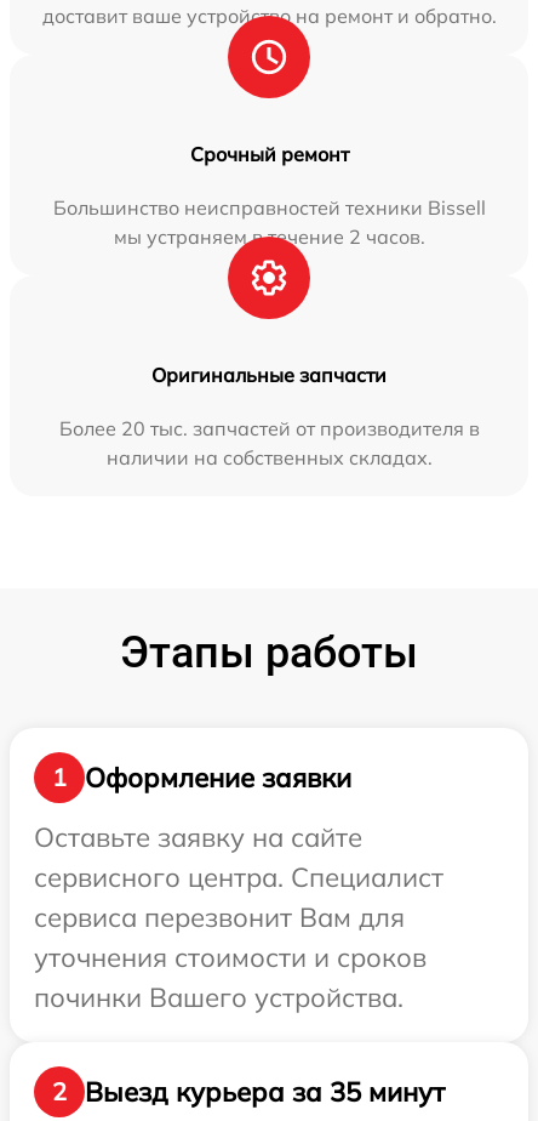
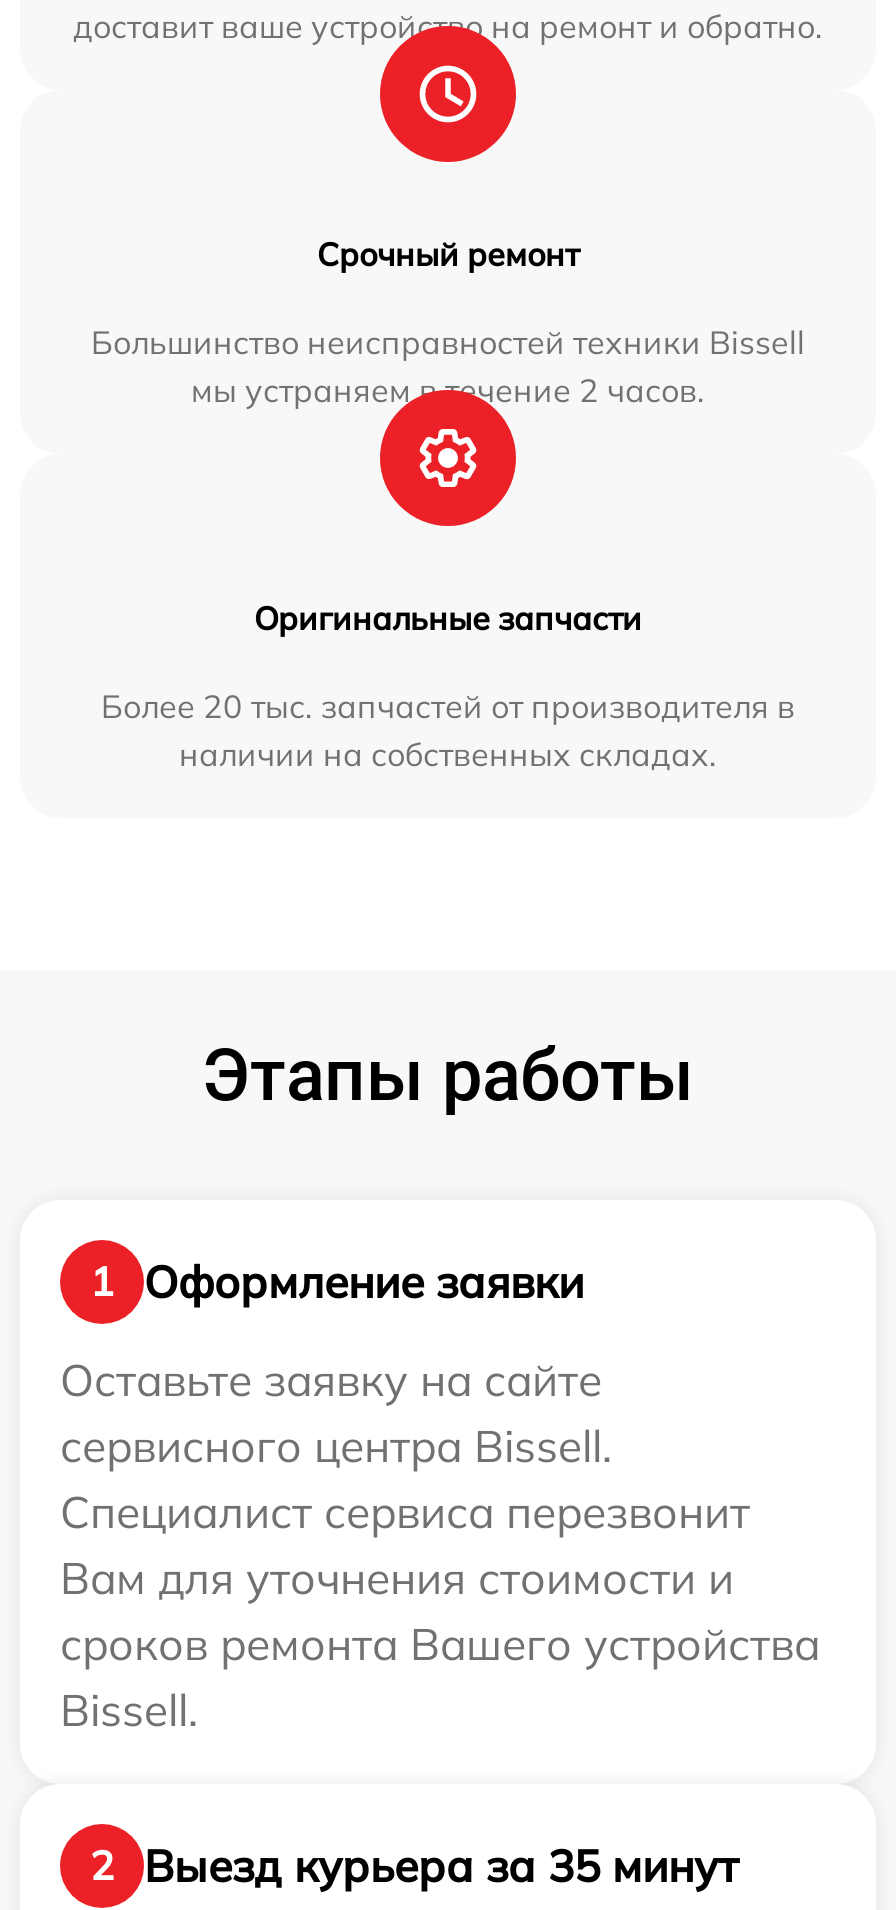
- сервисного центра. Специалист
- сервиса перезвонит Вам для
- уточнения стоимости и сроков
- починки Вашего устройства.
+ сервисного центра Bissell.
+ Специалист сервиса перезвонит
+ Вам для уточнения стоимости и
+ сроков ремонта Вашего устройства
+ Bissell.
